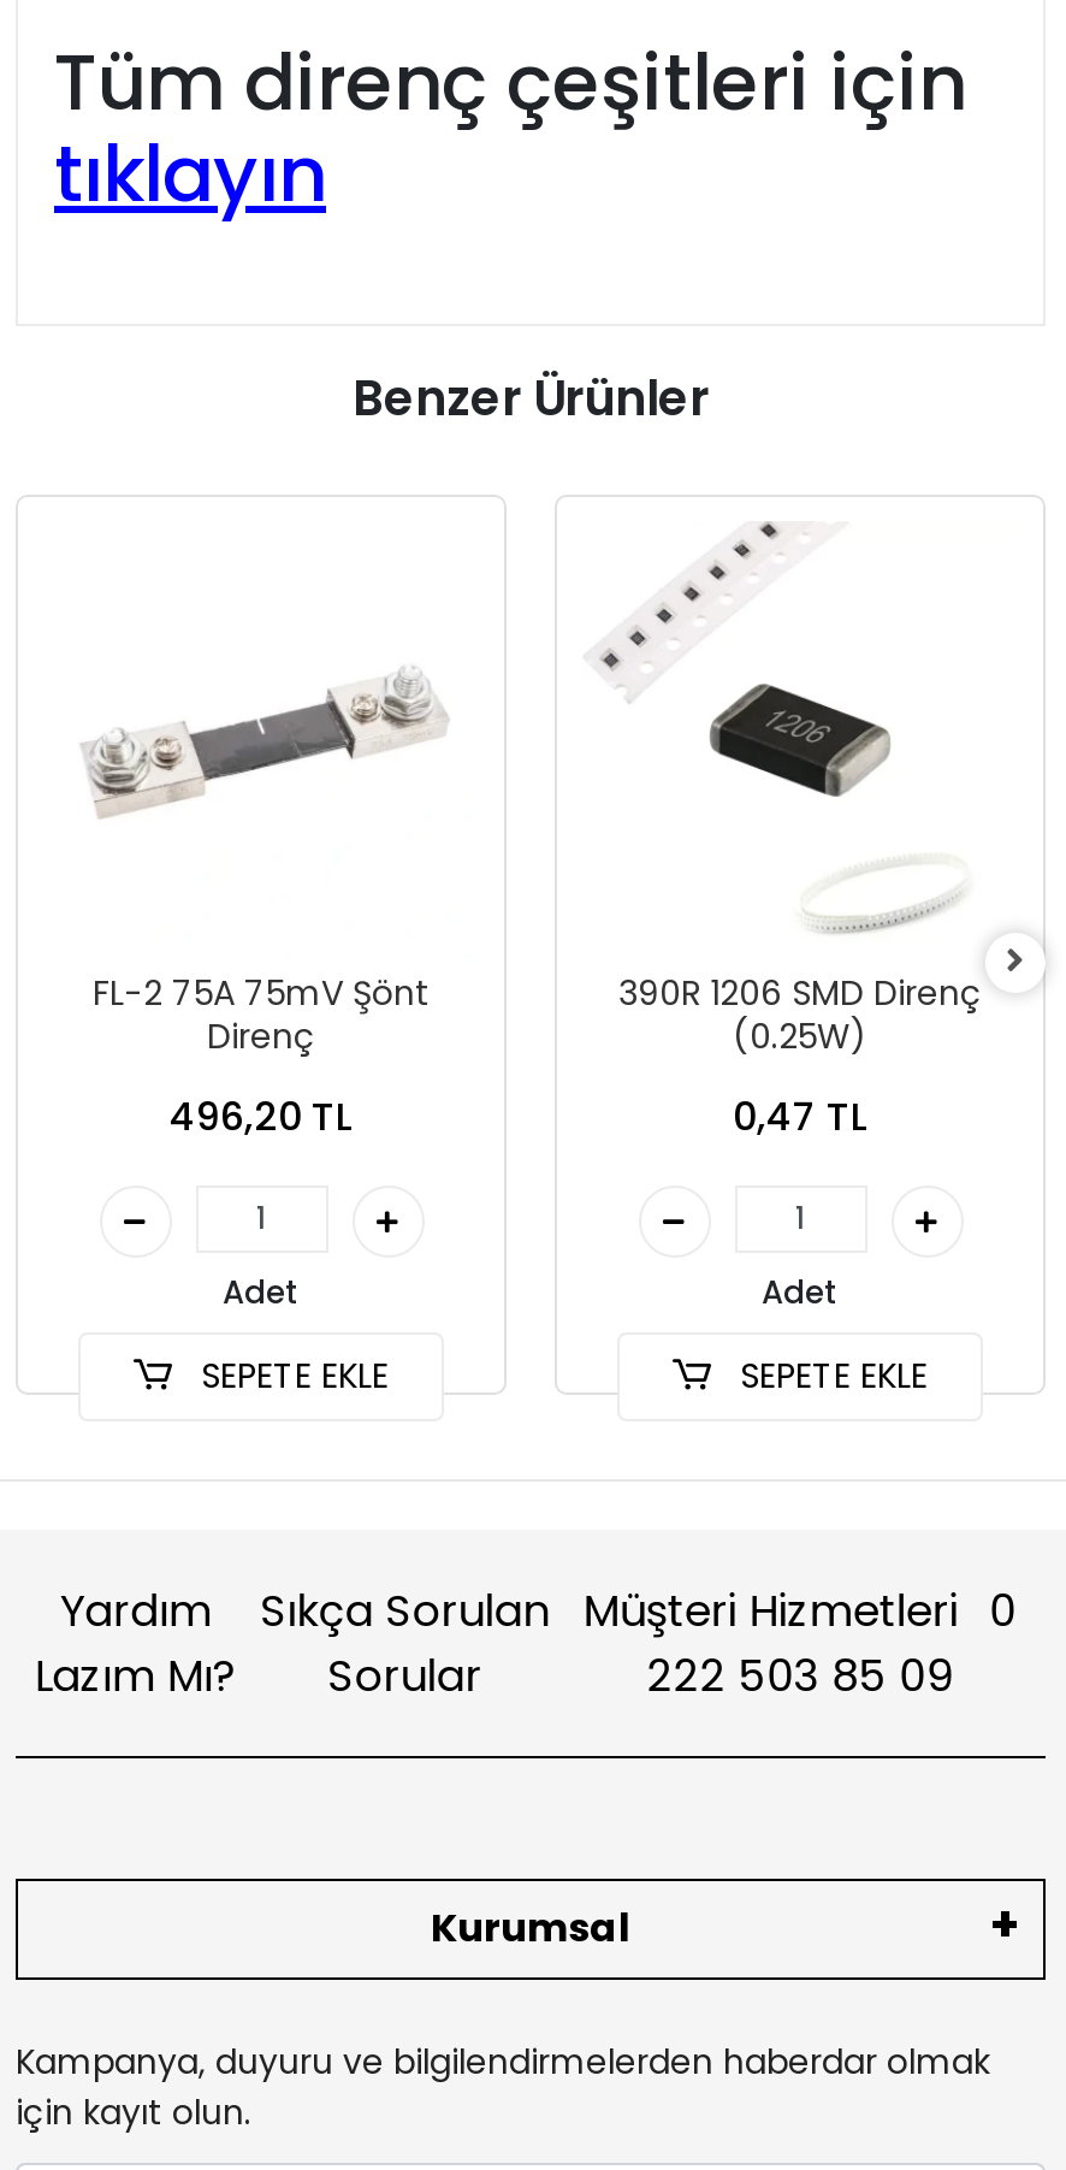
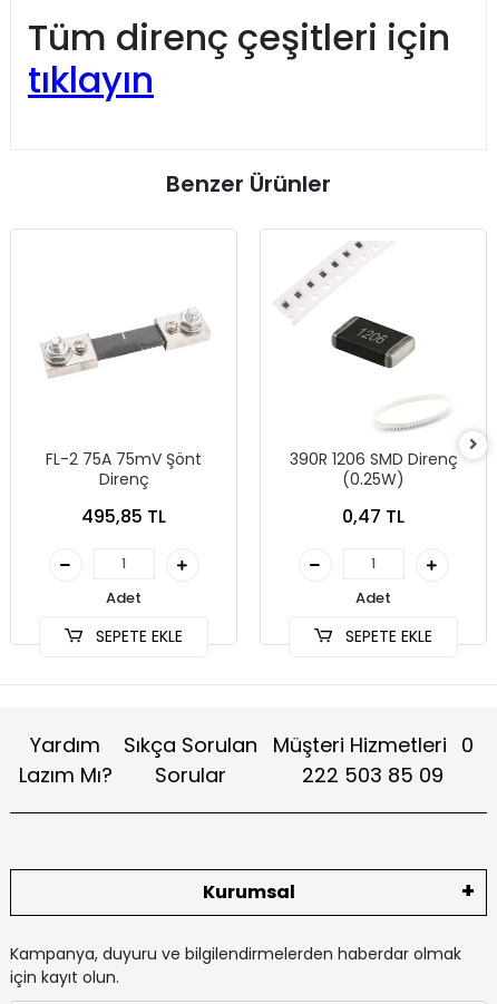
- 496,20 TL
+ 495,85 TL
